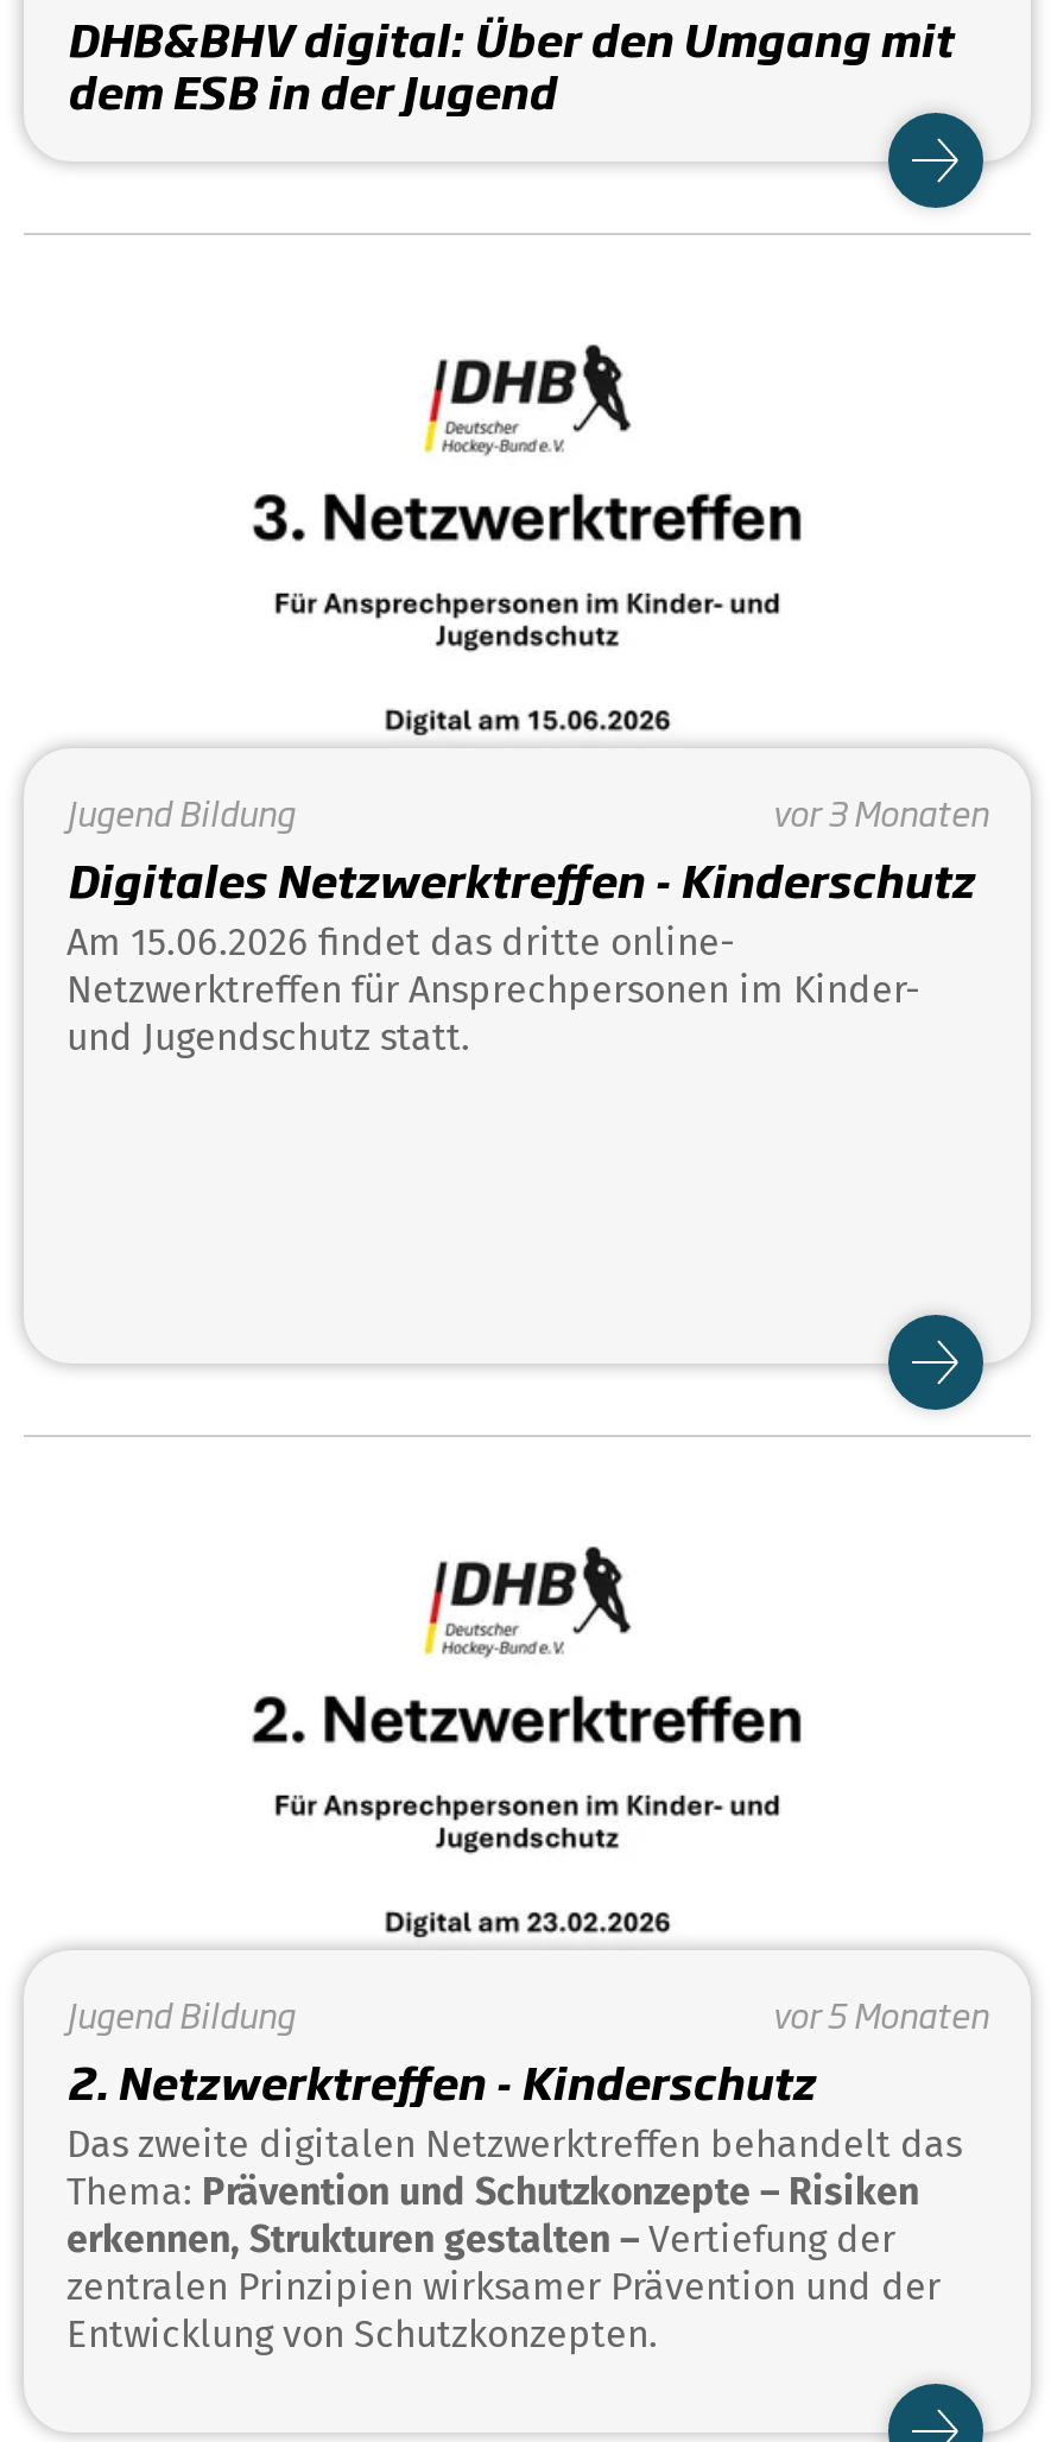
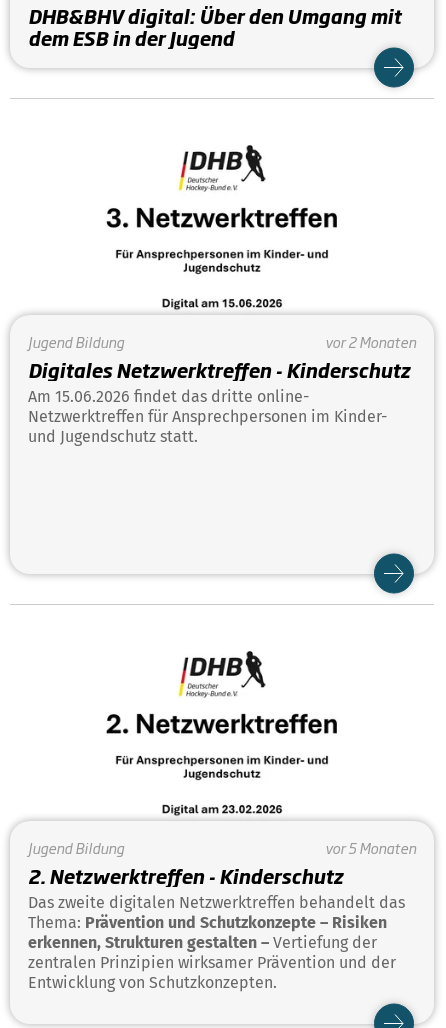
- vor 3 Monaten
+ vor 2 Monaten
